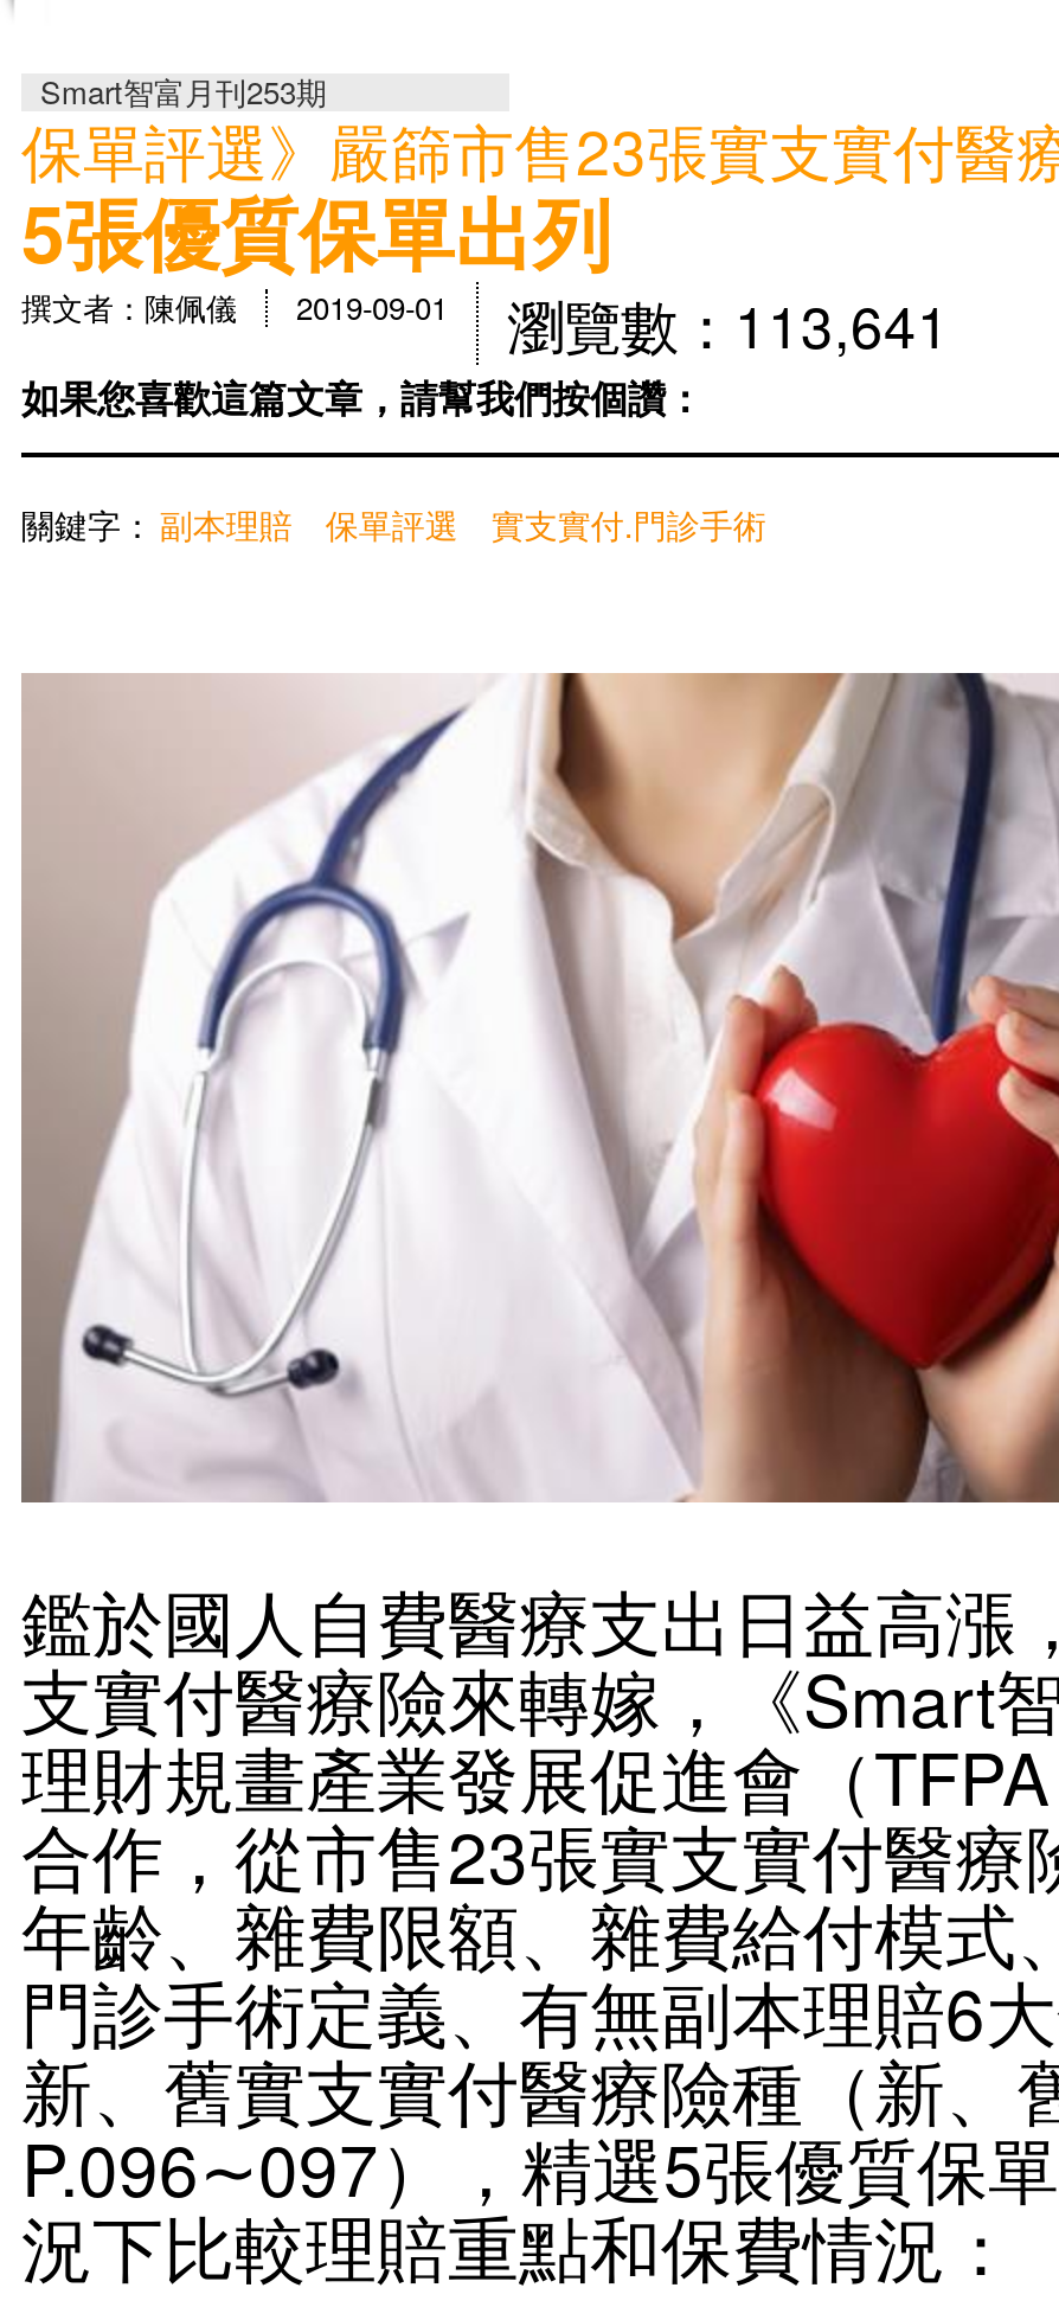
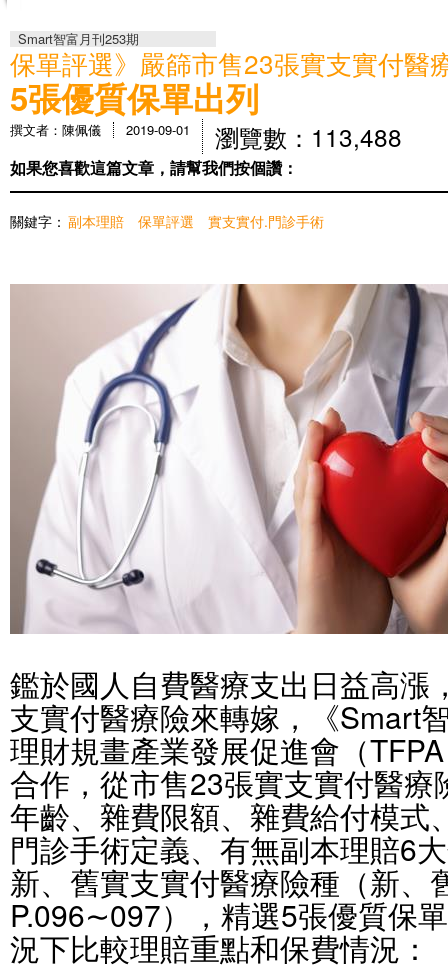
- 撰文者：陳佩儀 2019-09-01 瀏覽數：113,641
+ 撰文者：陳佩儀 2019-09-01 瀏覽數：113,488
